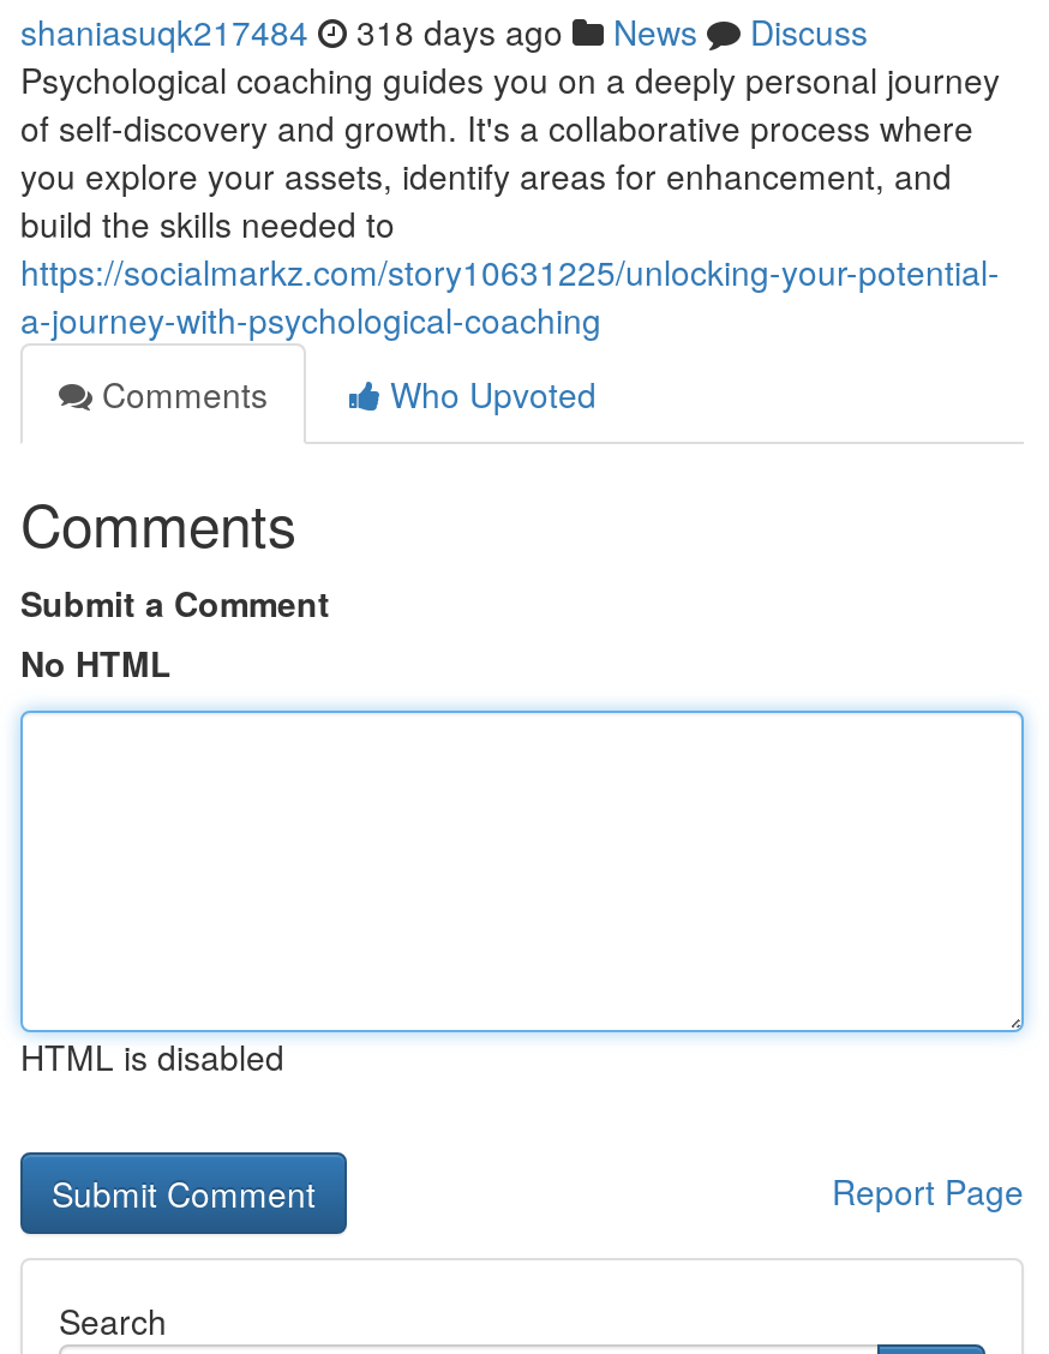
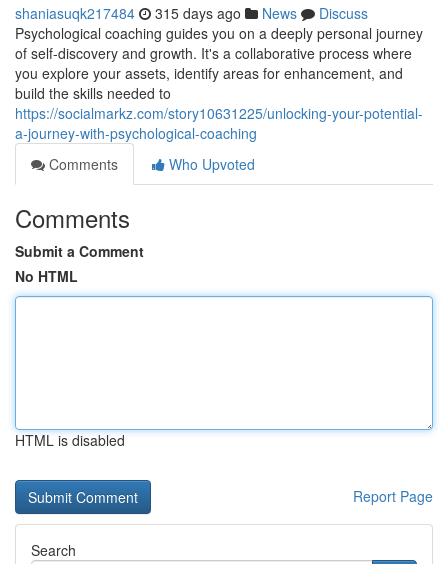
- shaniasuqk217484 318 days ago News Discuss
+ shaniasuqk217484 315 days ago News Discuss
